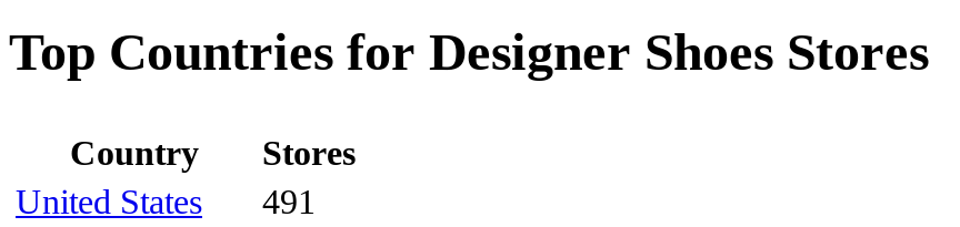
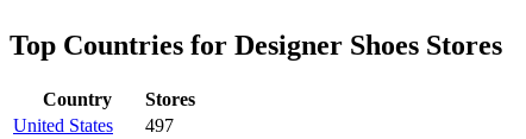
- United States 491
+ United States 497
